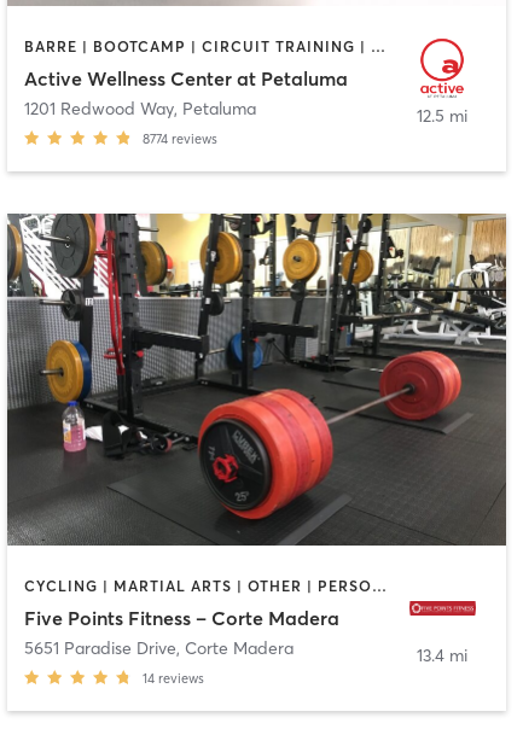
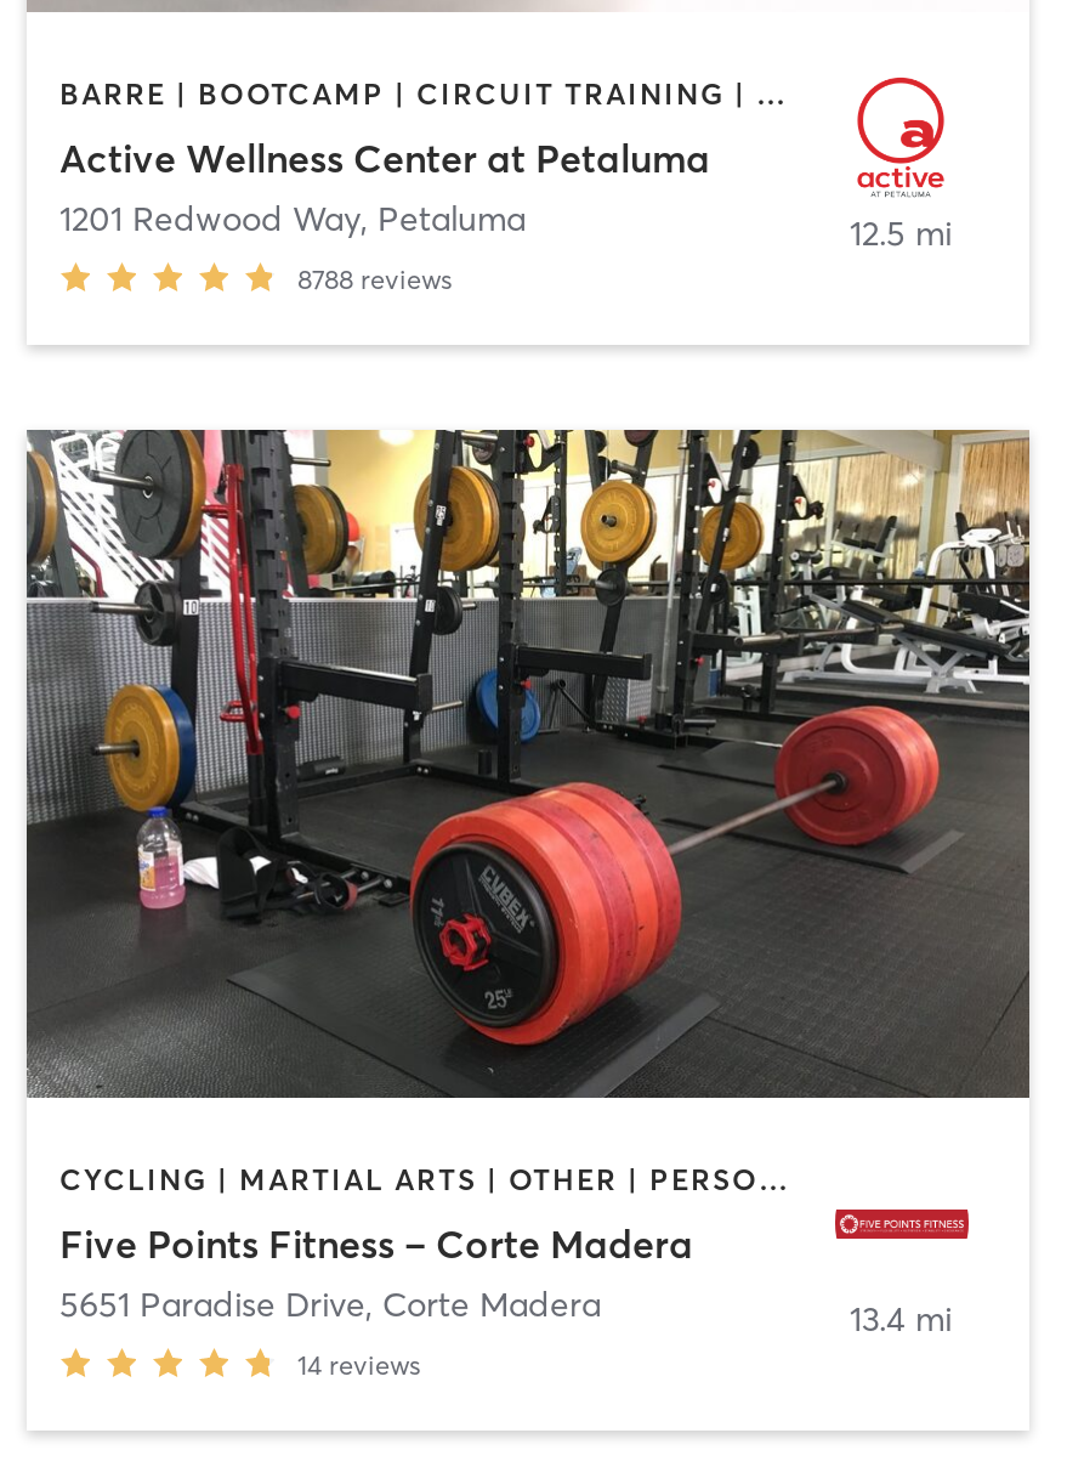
- 8774 reviews
+ 8788 reviews
